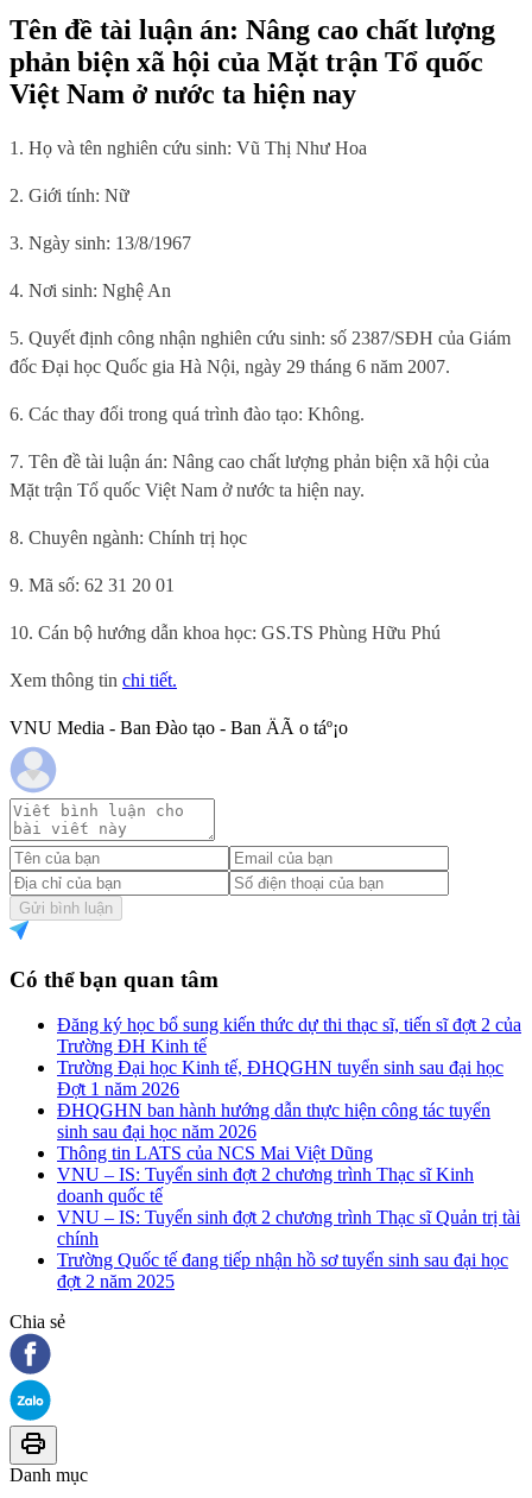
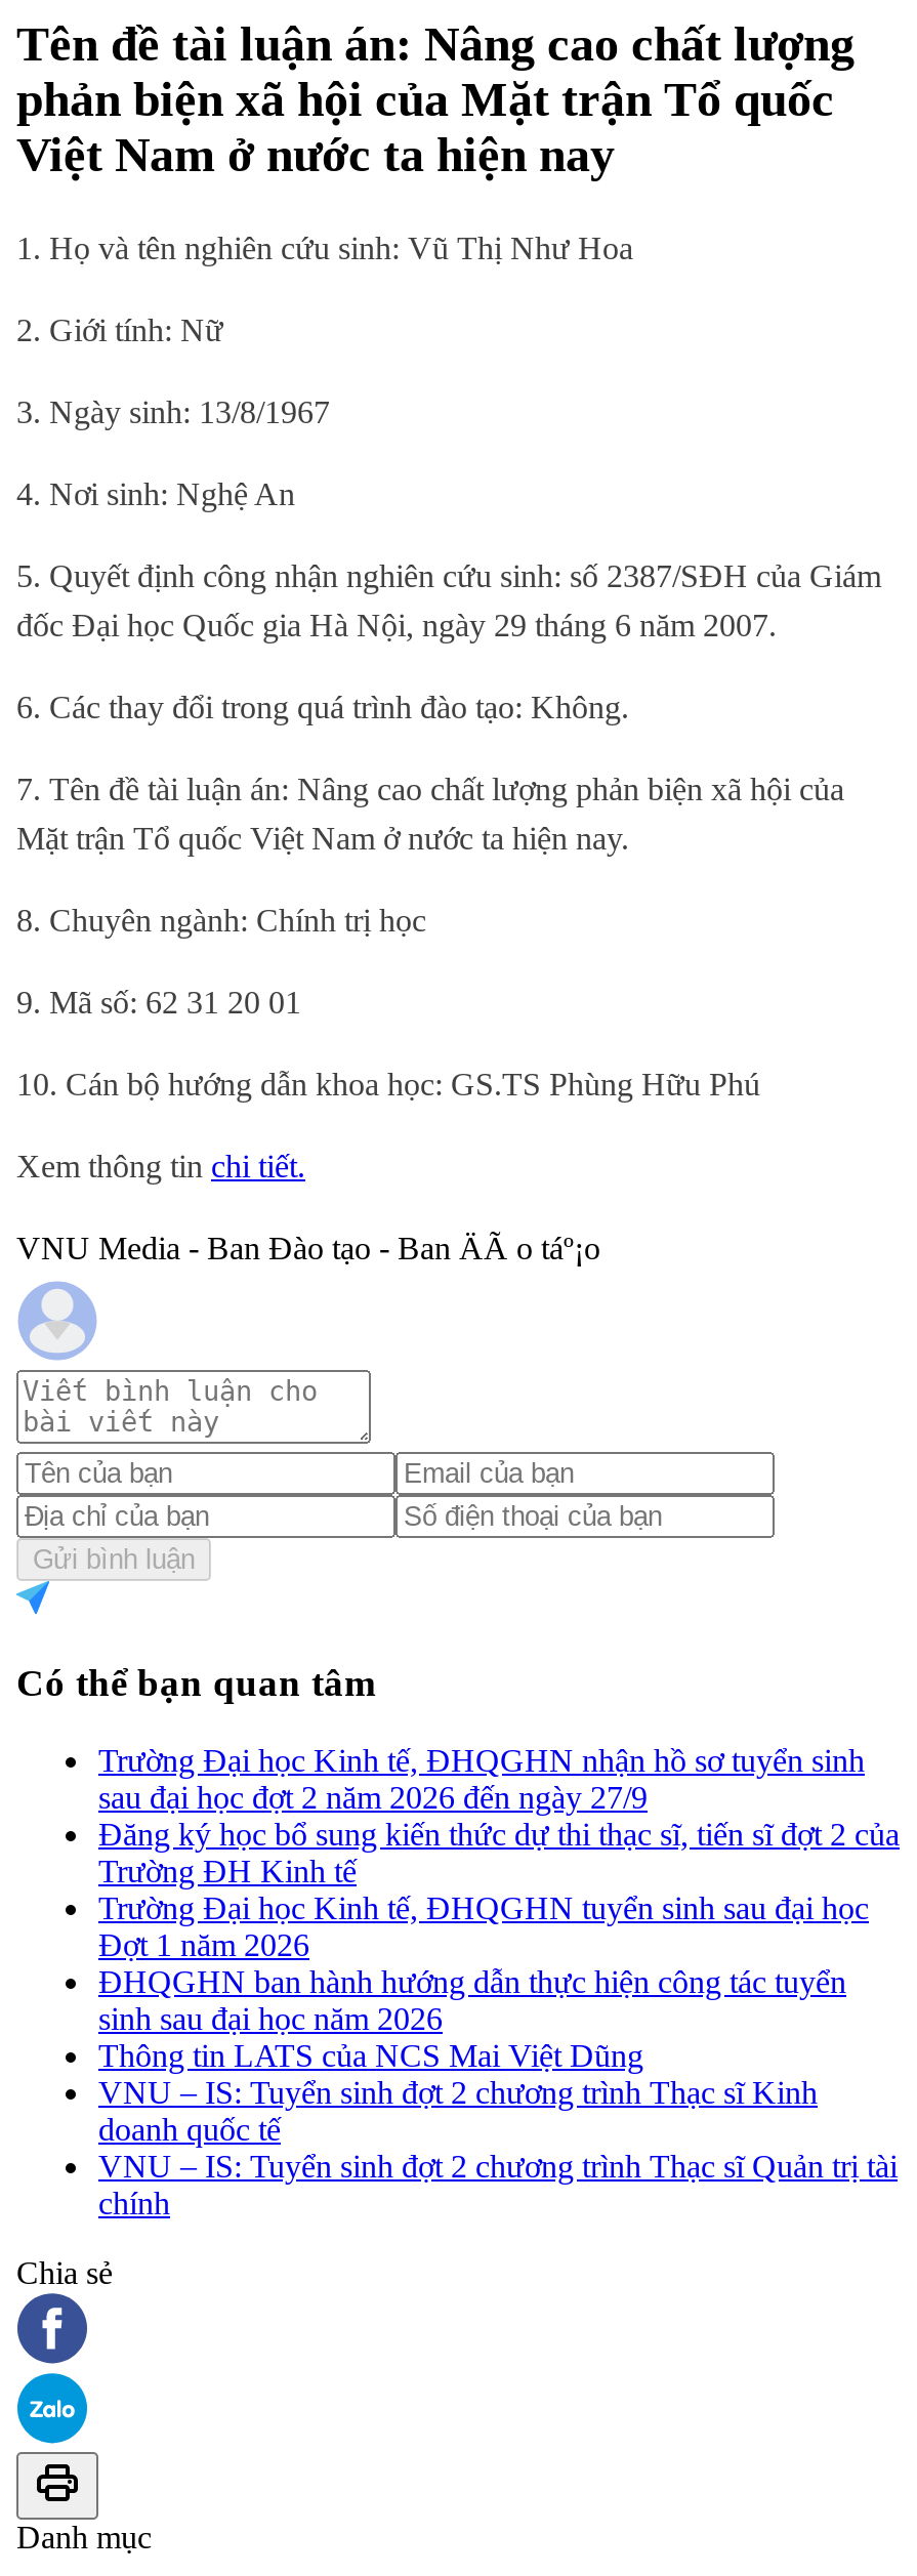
+ Trường Đại học Kinh tế, ĐHQGHN nhận hồ sơ tuyển sinh
+ sau đại học đợt 2 năm 2026 đến ngày 27/9

moved down: Đăng ký học bổ sung kiến thức dự thi thạc sĩ, tiến sĩ đợt 2 của | Trường ĐH Kinh tế | Trường Đại học Kinh tế, ĐHQGHN tuyển sinh sau đại học | ... | VNU – IS: Tuyển sinh đợt 2 chương trình Thạc sĩ Quản trị tài | chính

- Trường Quốc tế đang tiếp nhận hồ sơ tuyển sinh sau đại học
- đợt 2 năm 2025
